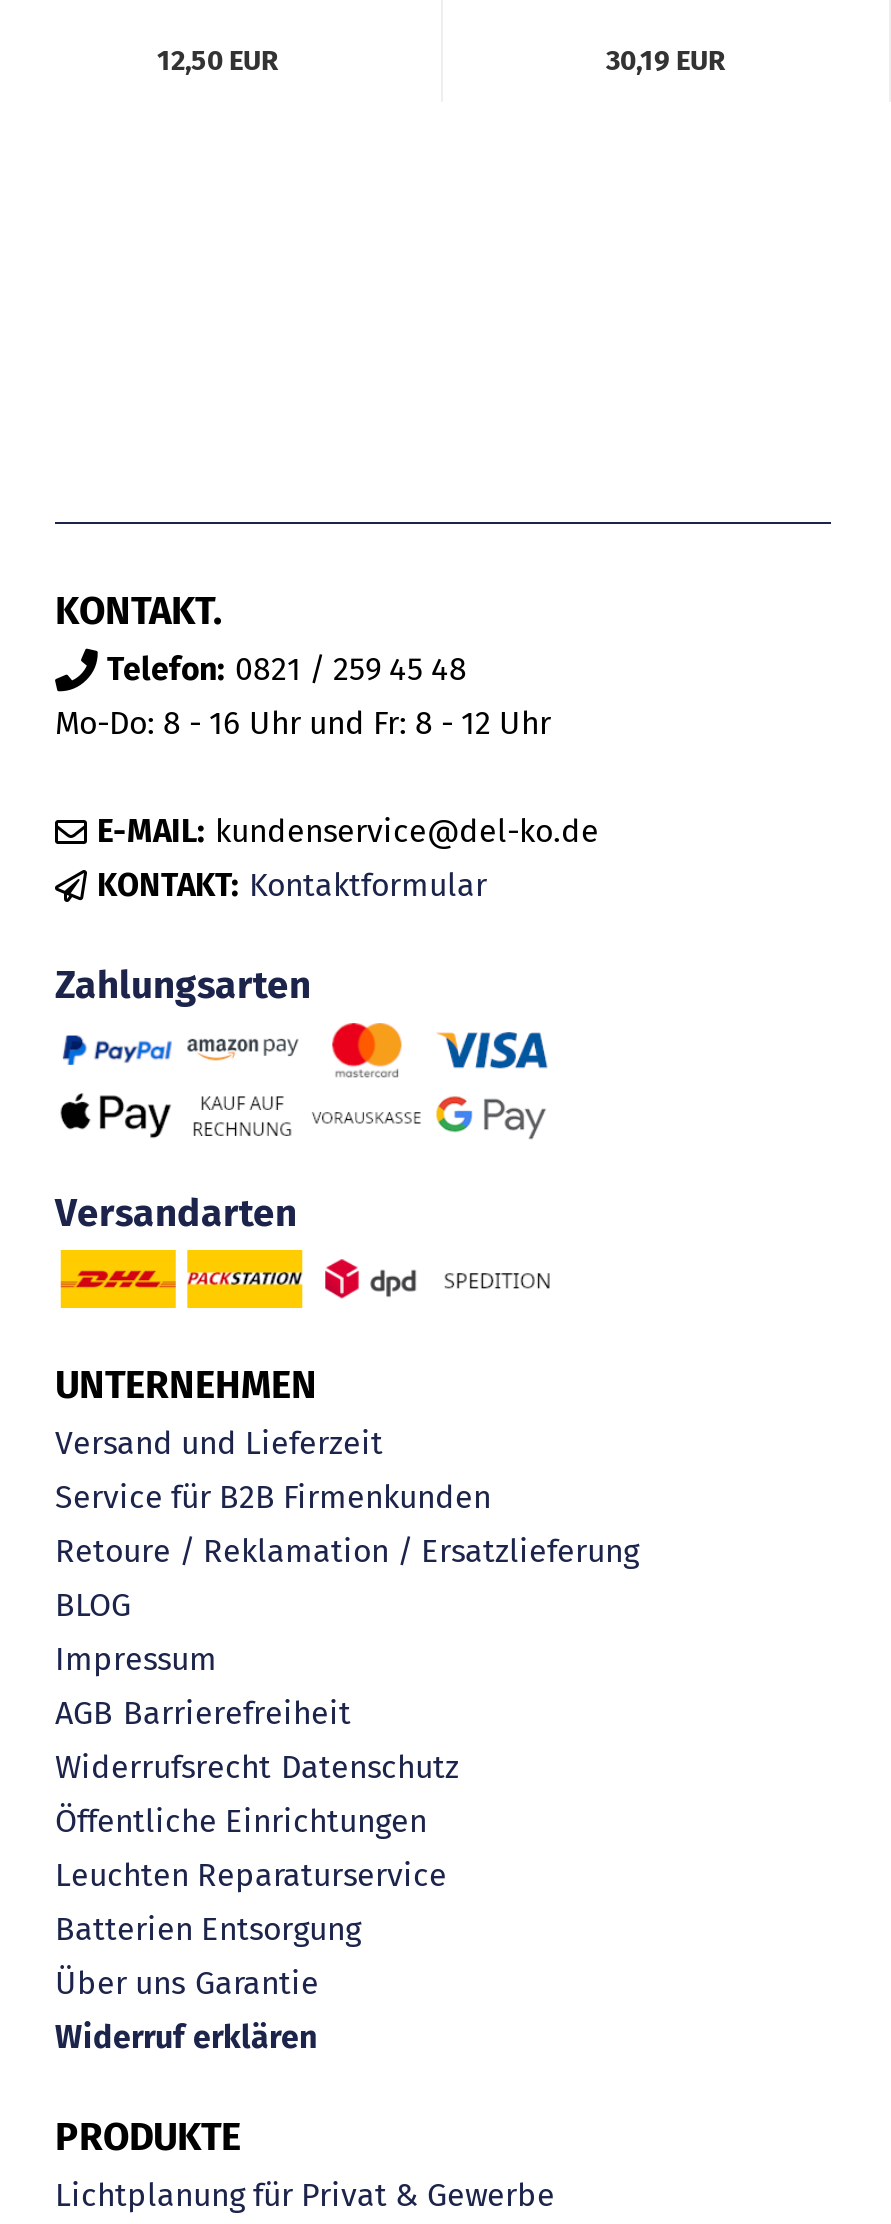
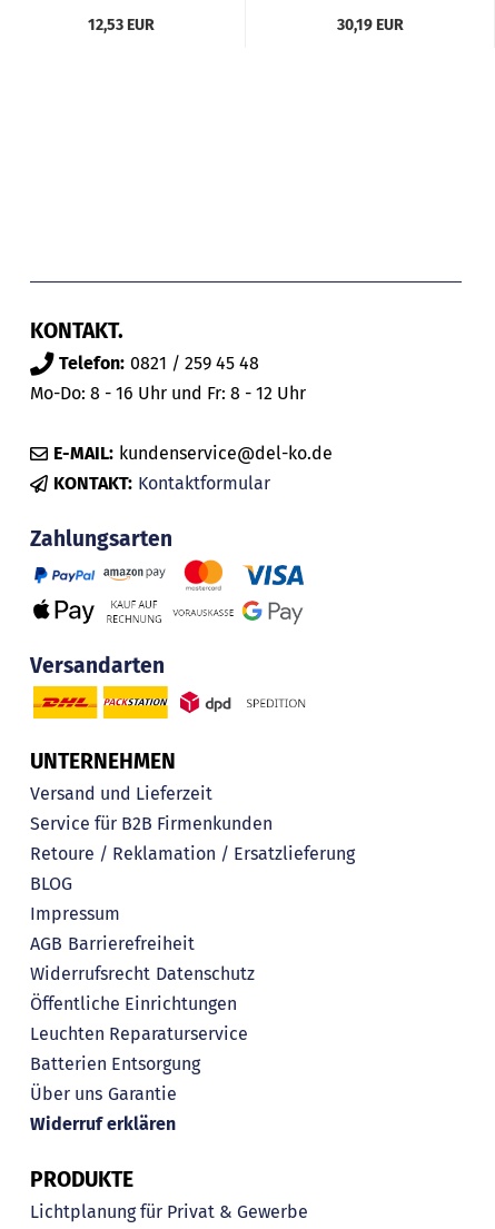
- 12,50 EUR
+ 12,53 EUR
